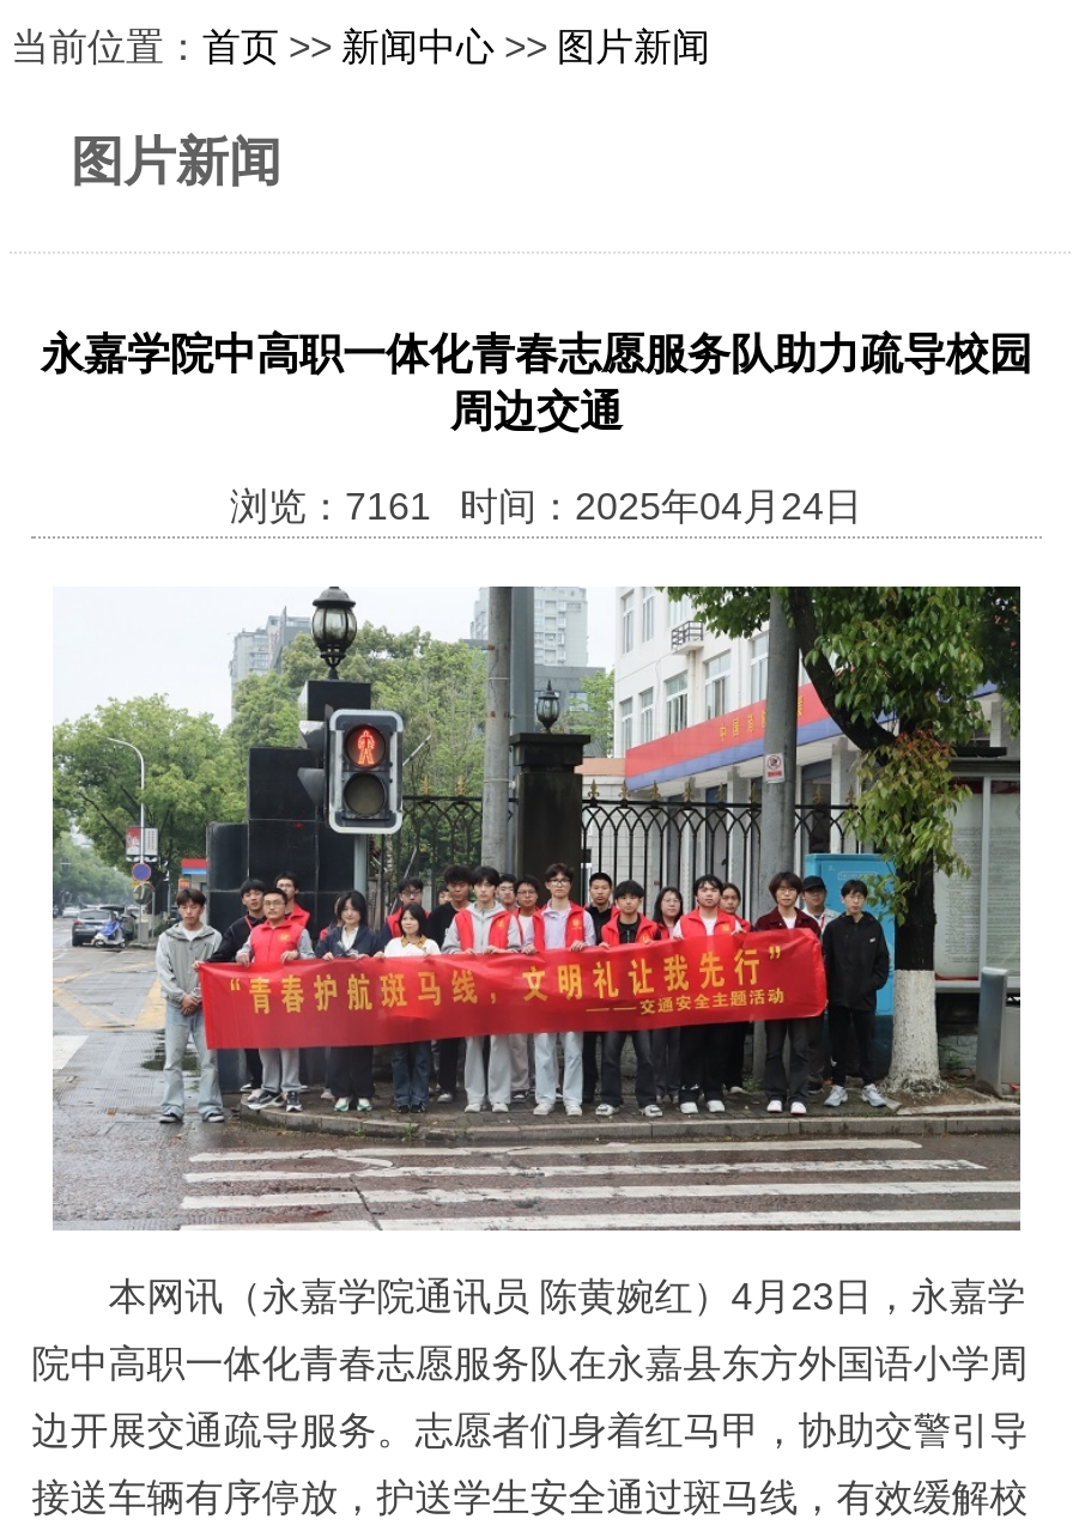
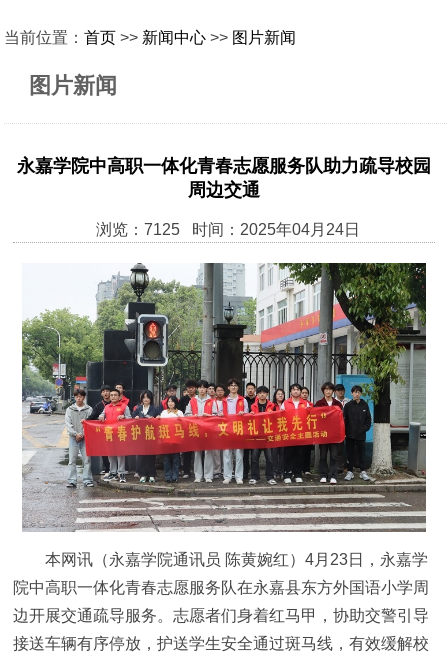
- 浏览：7161 时间：2025年04月24日
+ 浏览：7125 时间：2025年04月24日
